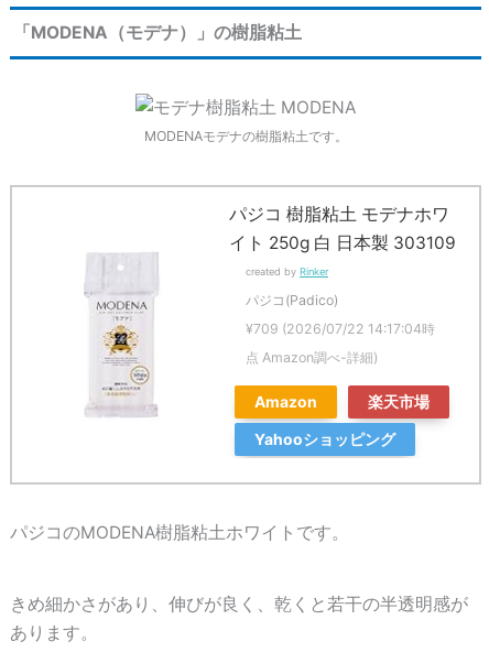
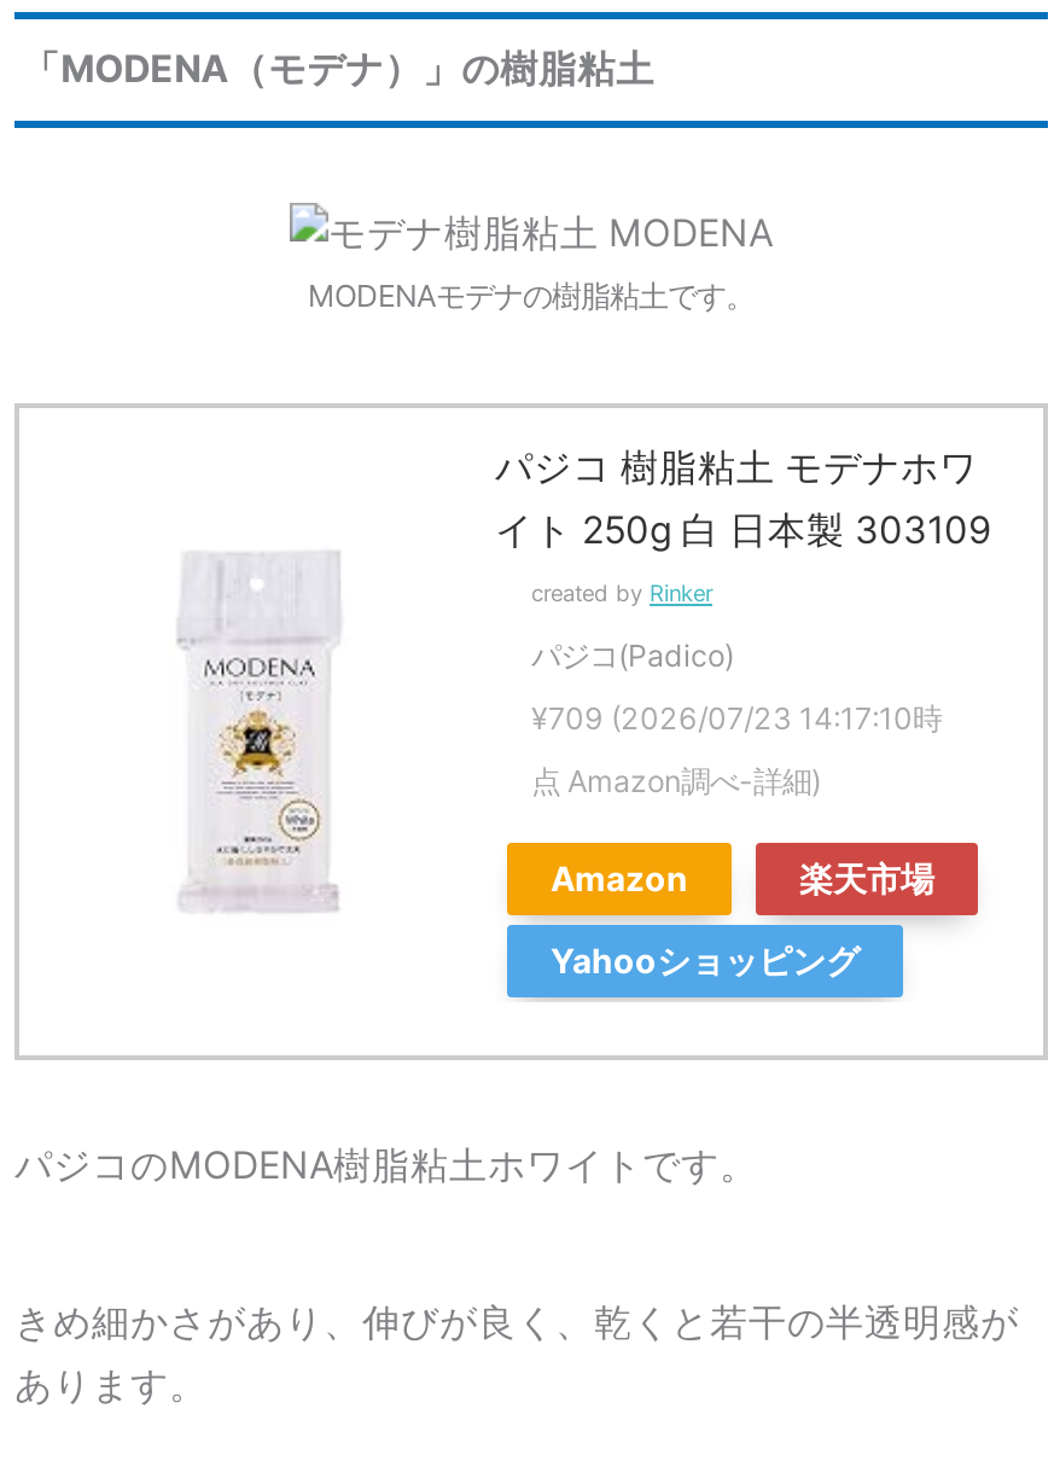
- ¥709 (2026/07/22 14:17:04時
+ ¥709 (2026/07/23 14:17:10時
